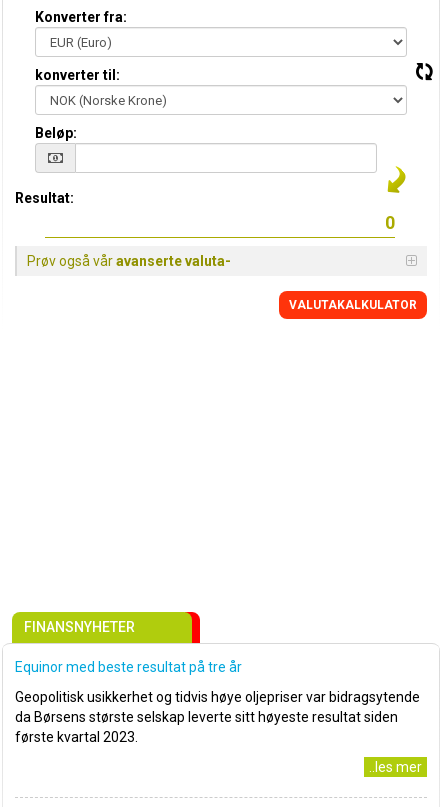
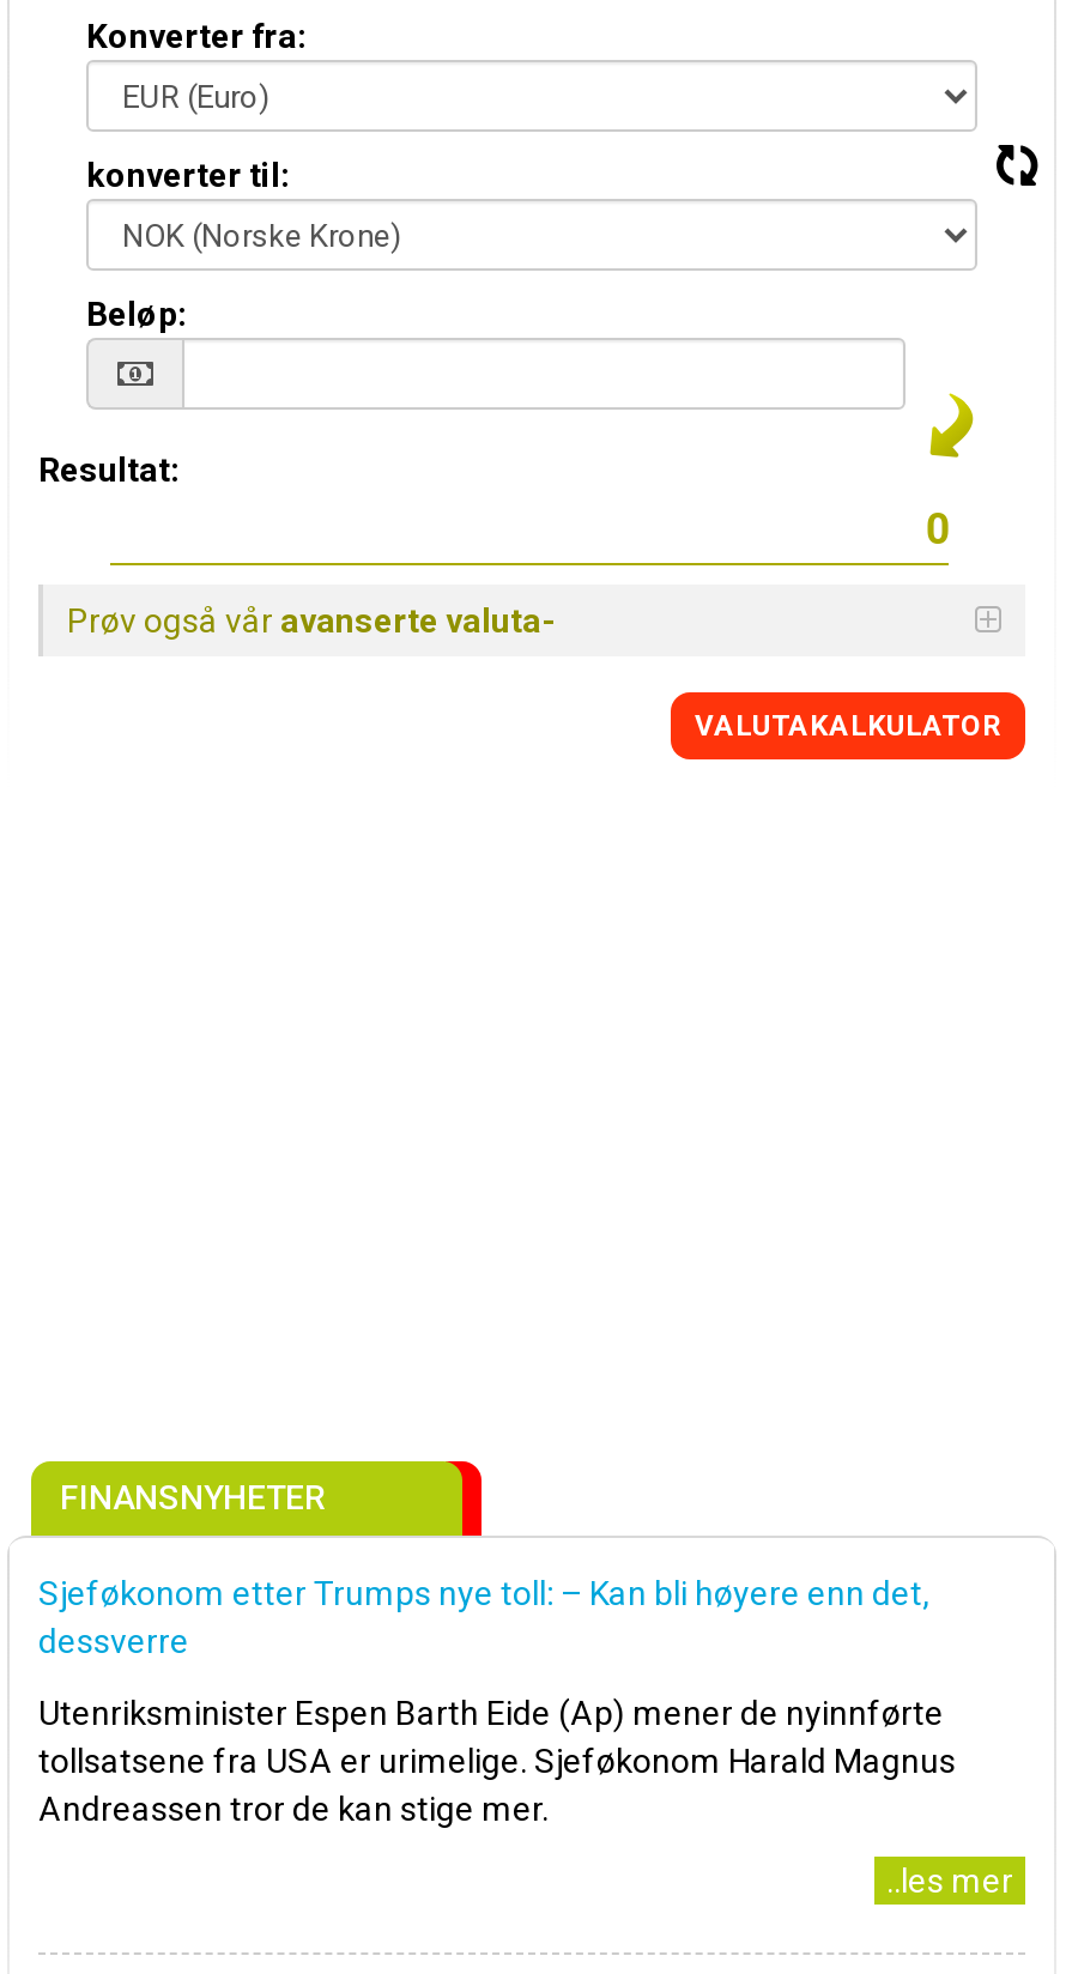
- Equinor med beste resultat på tre år
+ Sjeføkonom etter Trumps nye toll: – Kan bli høyere enn det,
+ dessverre

- Geopolitisk usikkerhet og tidvis høye oljepriser var bidragsytende
- da Børsens største selskap leverte sitt høyeste resultat siden
- første kvartal 2023.
+ Utenriksminister Espen Barth Eide (Ap) mener de nyinnførte
+ tollsatsene fra USA er urimelige. Sjeføkonom Harald Magnus
+ Andreassen tror de kan stige mer.
